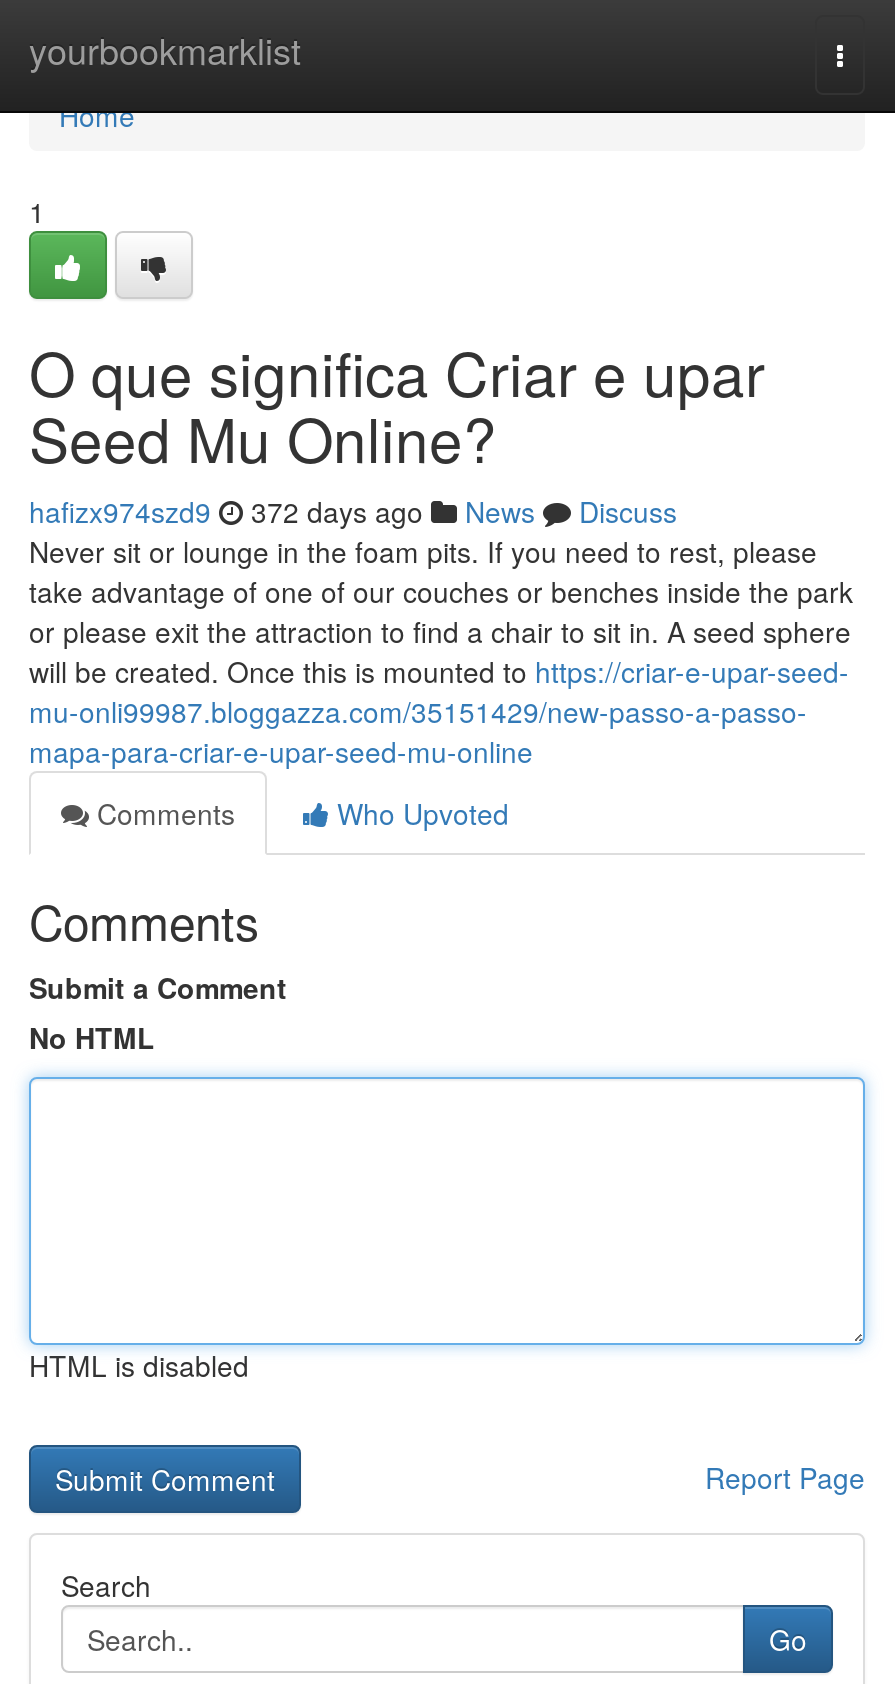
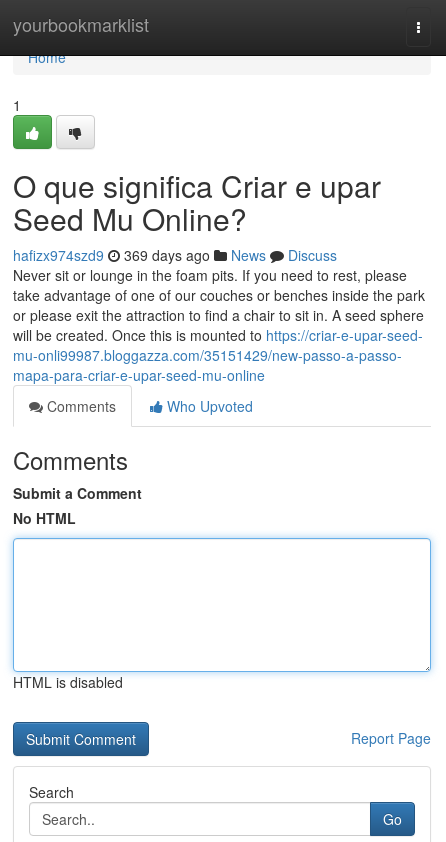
- hafizx974szd9 372 days ago News Discuss
+ hafizx974szd9 369 days ago News Discuss
